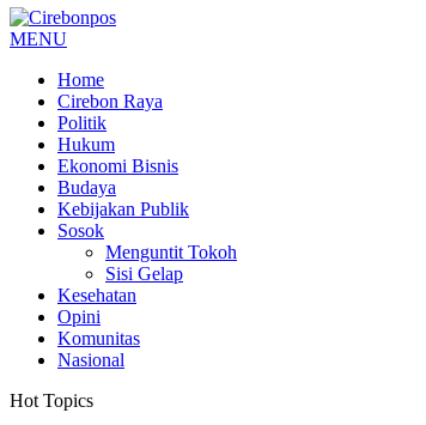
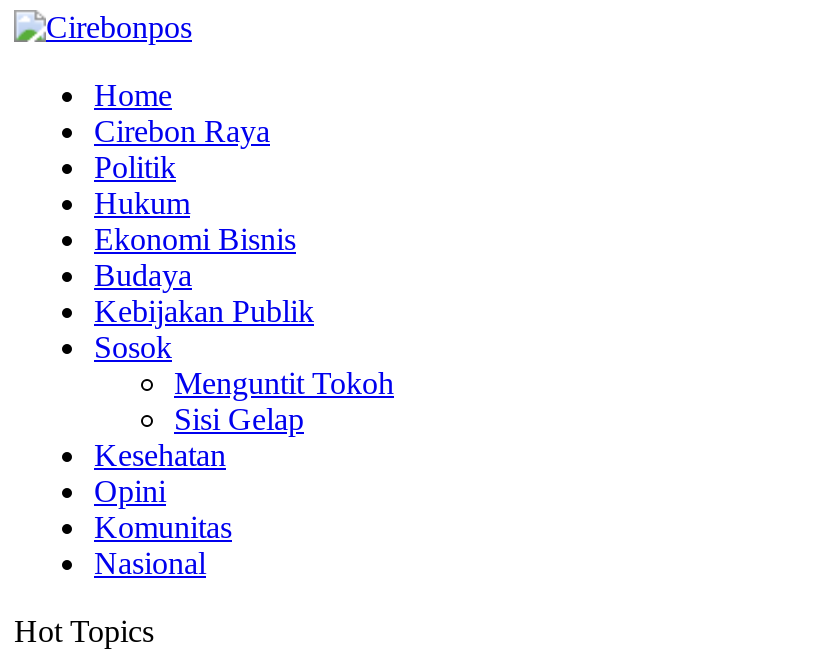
- MENU
